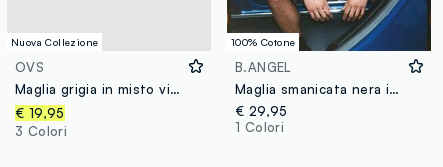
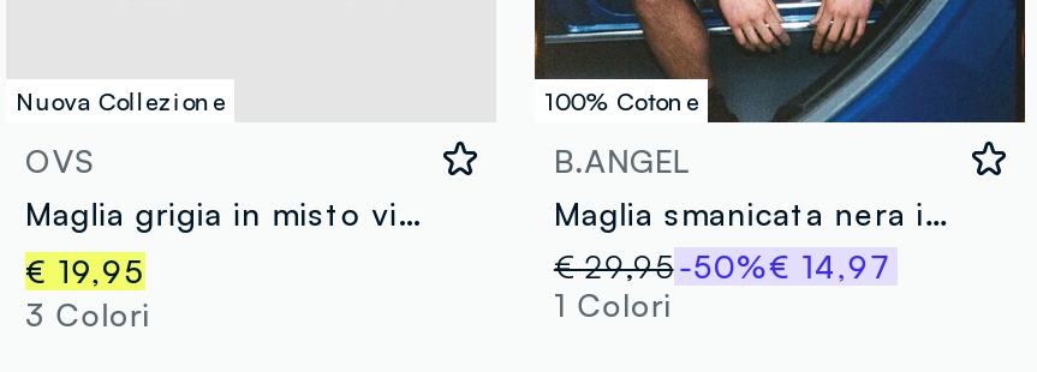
- € 29,95
+ € 29,95 -50%€ 14,97
